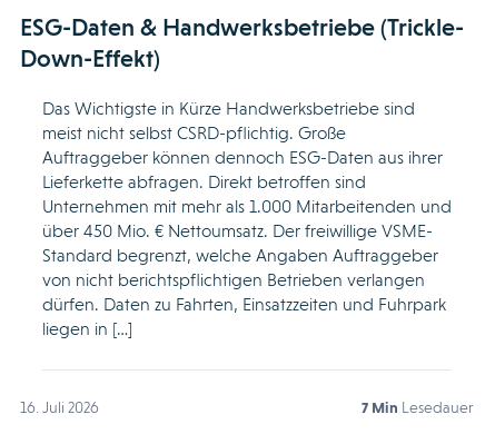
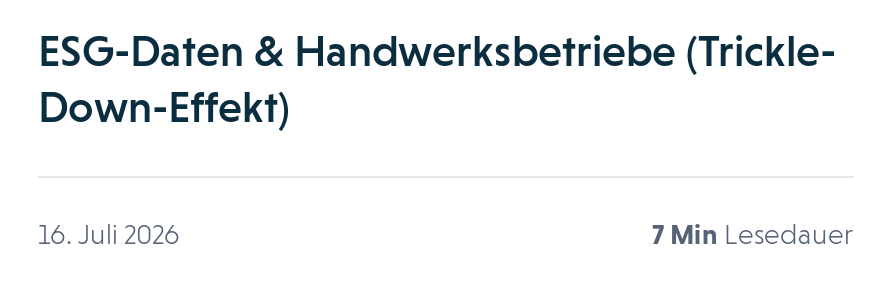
- Das Wichtigste in Kürze Handwerksbetriebe sind
- meist nicht selbst CSRD-pflichtig. Große
- Auftraggeber können dennoch ESG-Daten aus ihrer
- Lieferkette abfragen. Direkt betroffen sind
- Unternehmen mit mehr als 1.000 Mitarbeitenden und
- über 450 Mio. € Nettoumsatz. Der freiwillige VSME-
- Standard begrenzt, welche Angaben Auftraggeber
- von nicht berichtspflichtigen Betrieben verlangen
- dürfen. Daten zu Fahrten, Einsatzzeiten und Fuhrpark
- liegen in […]
